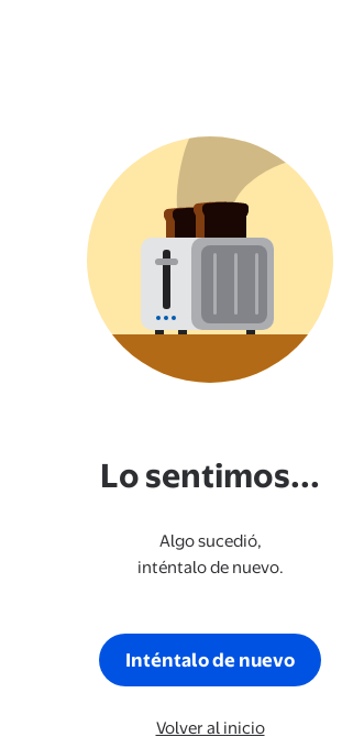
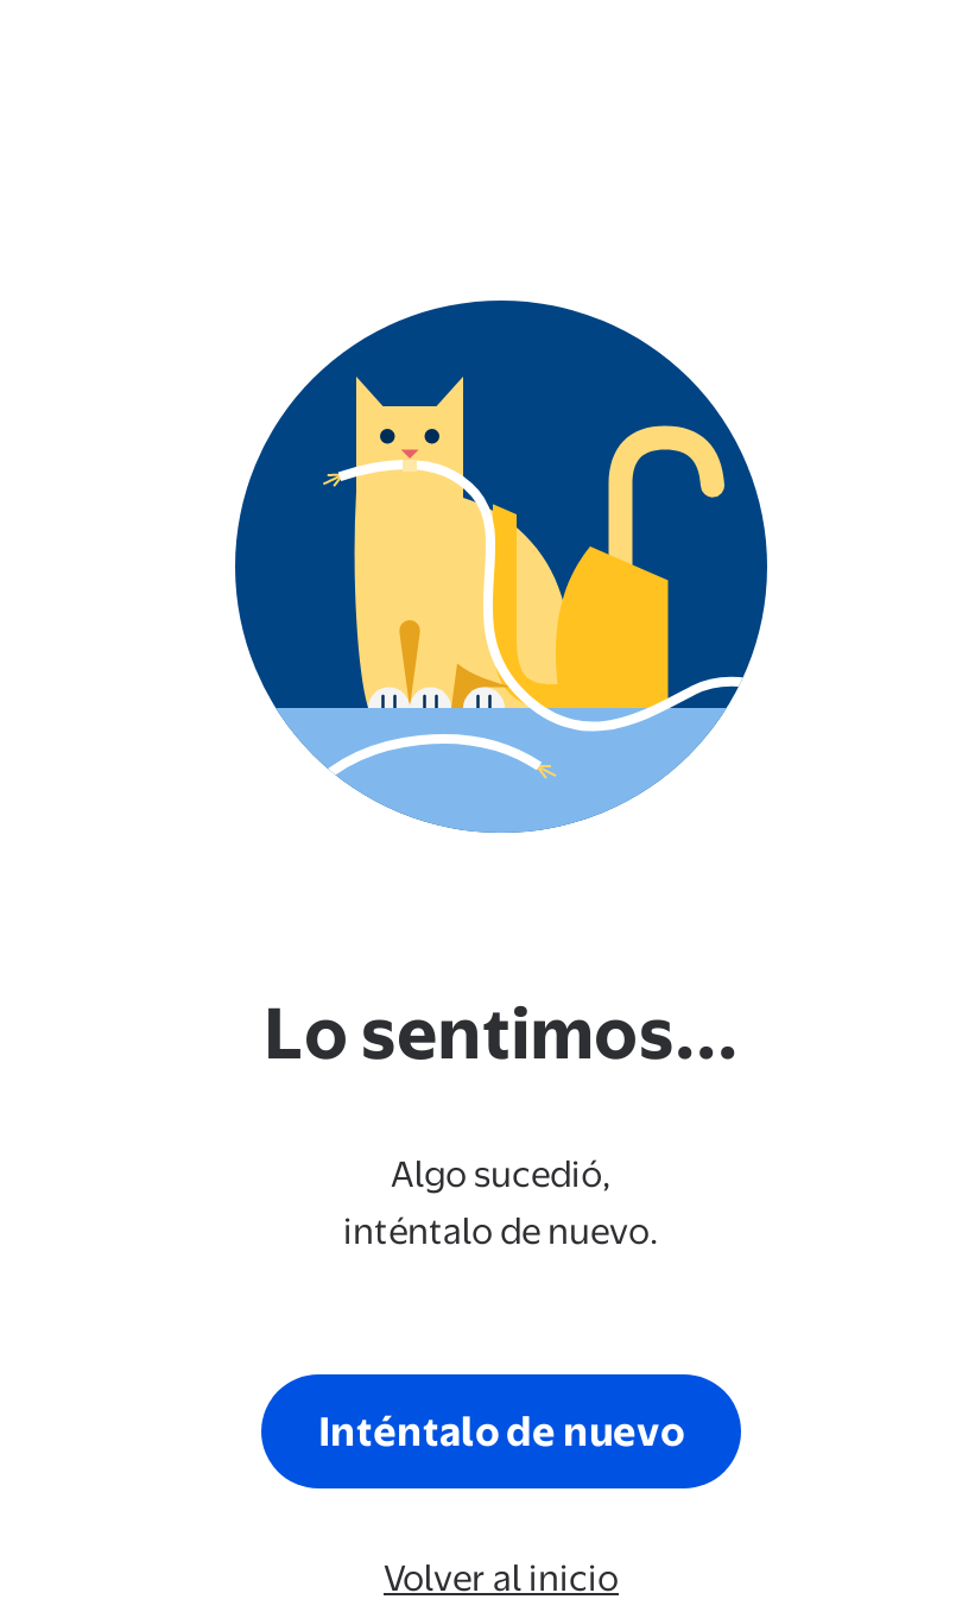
- [image]
+ [image]
